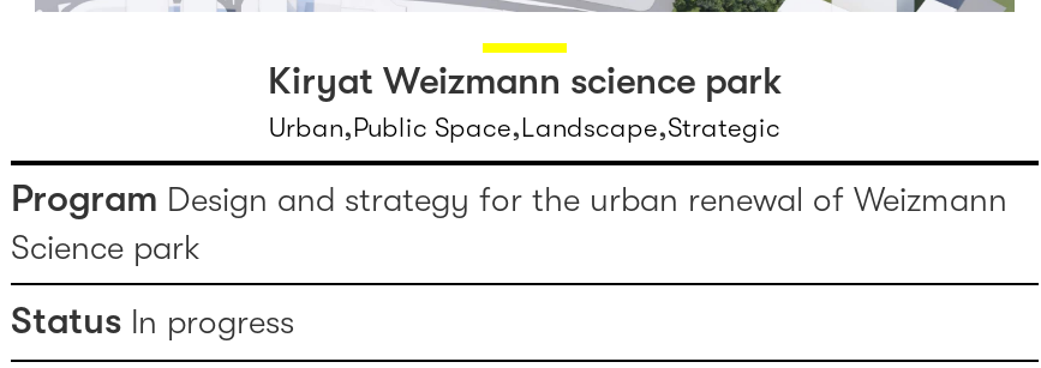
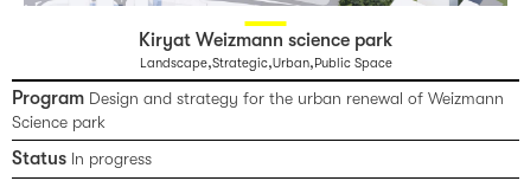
- Urban,Public Space,Landscape,Strategic
+ Landscape,Strategic,Urban,Public Space
